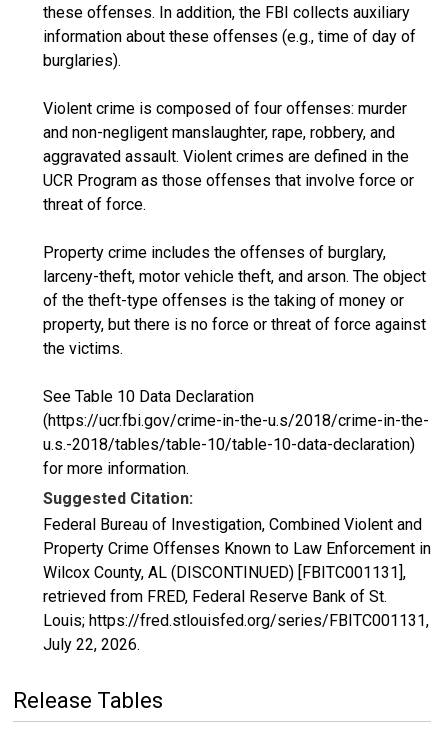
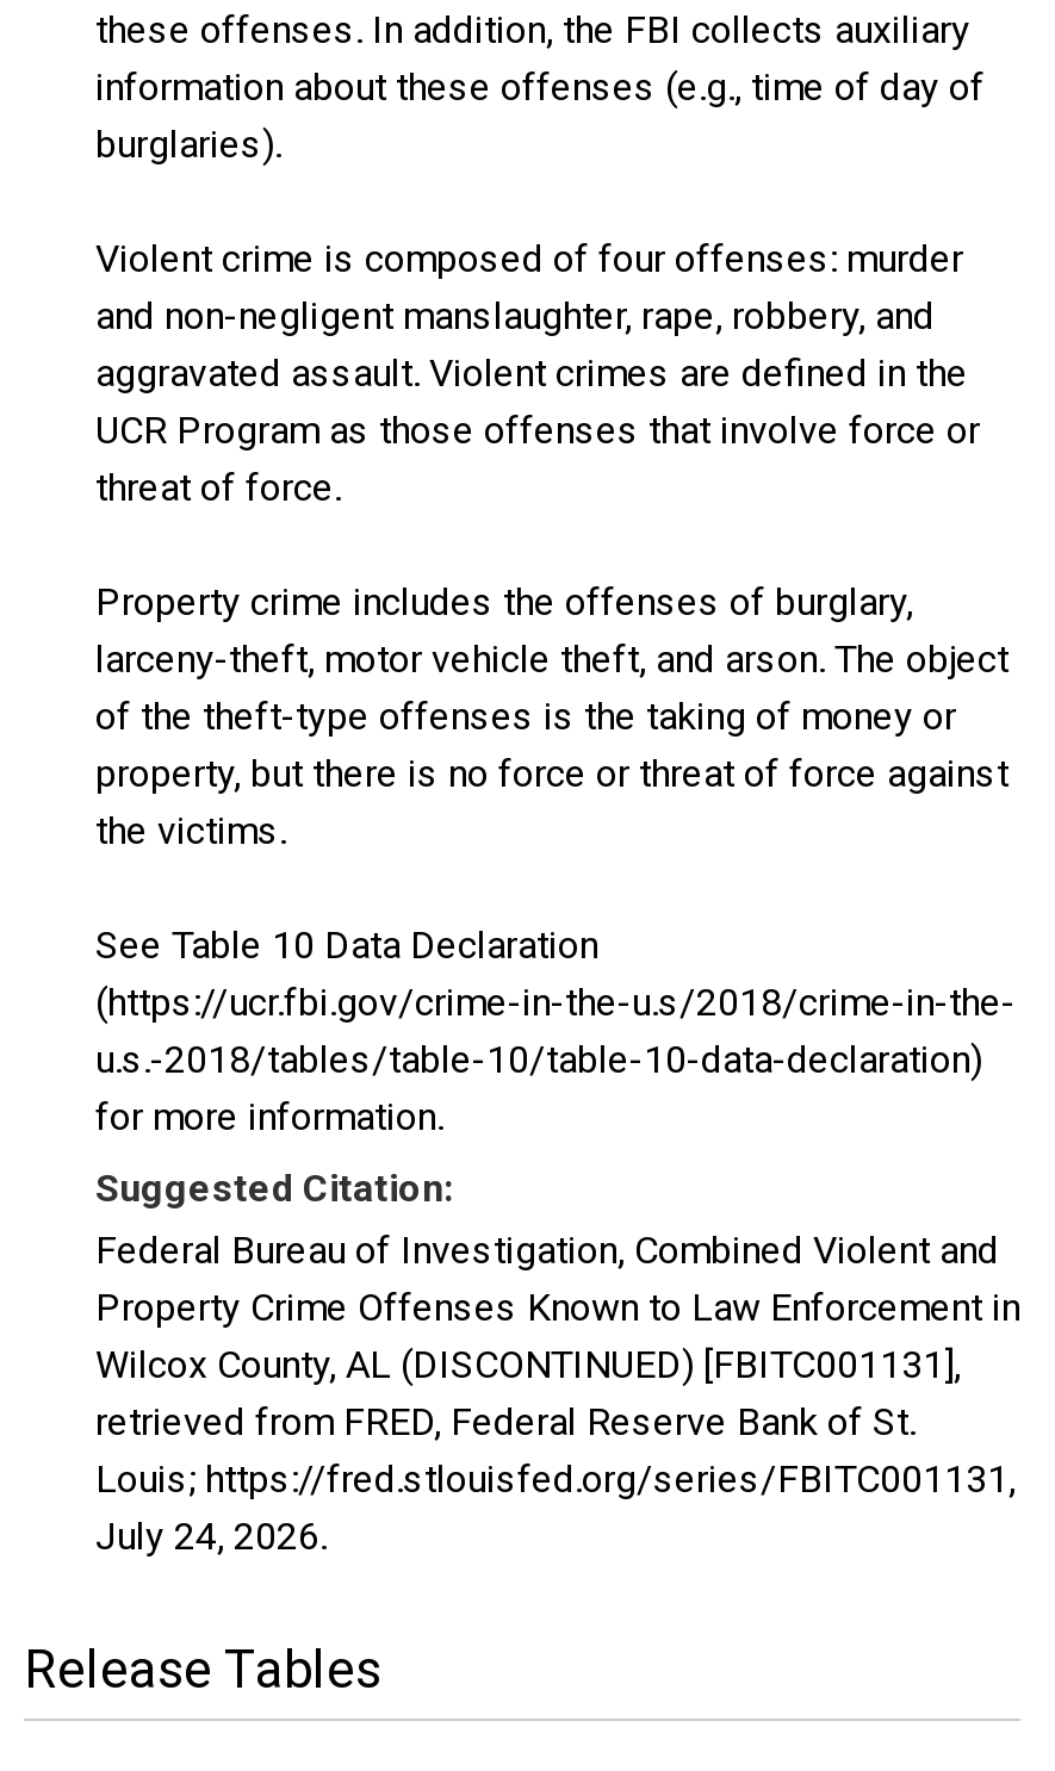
- July 22, 2026.
+ July 24, 2026.
